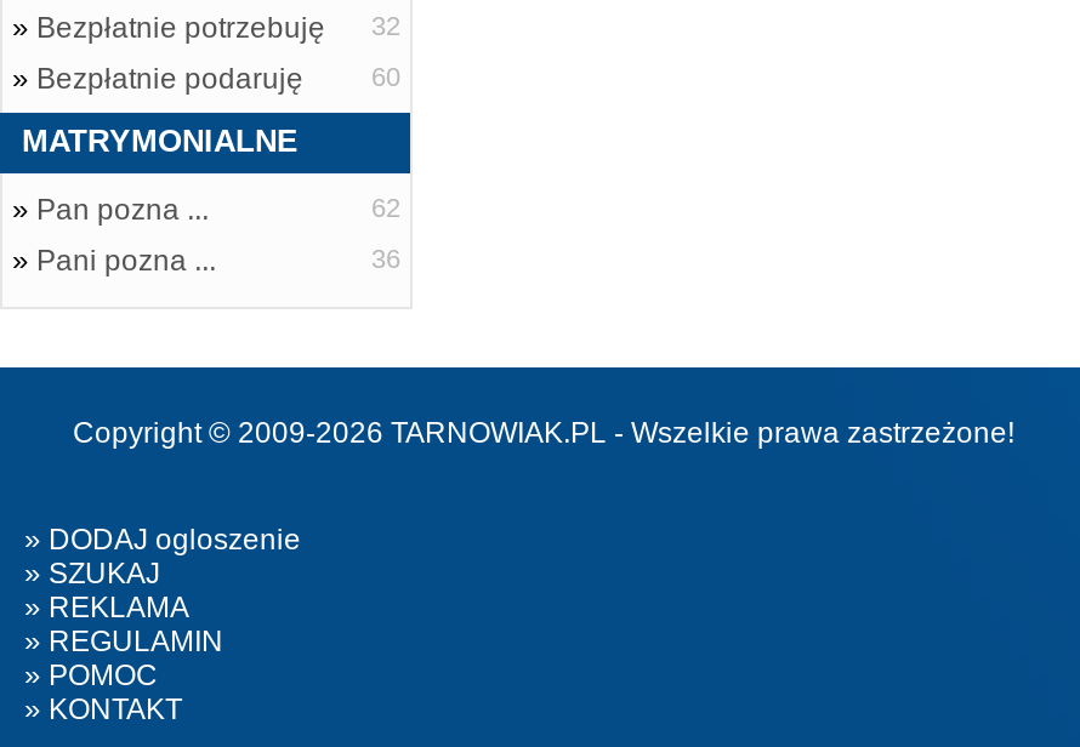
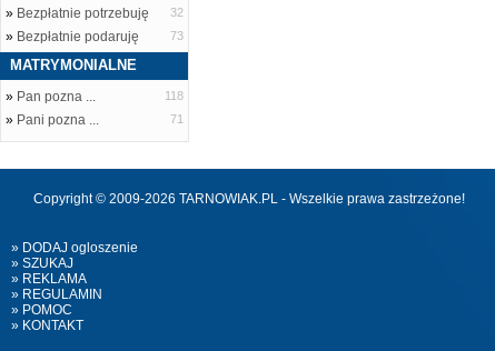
- 60
+ 73

- 62
+ 118

- 36
+ 71
